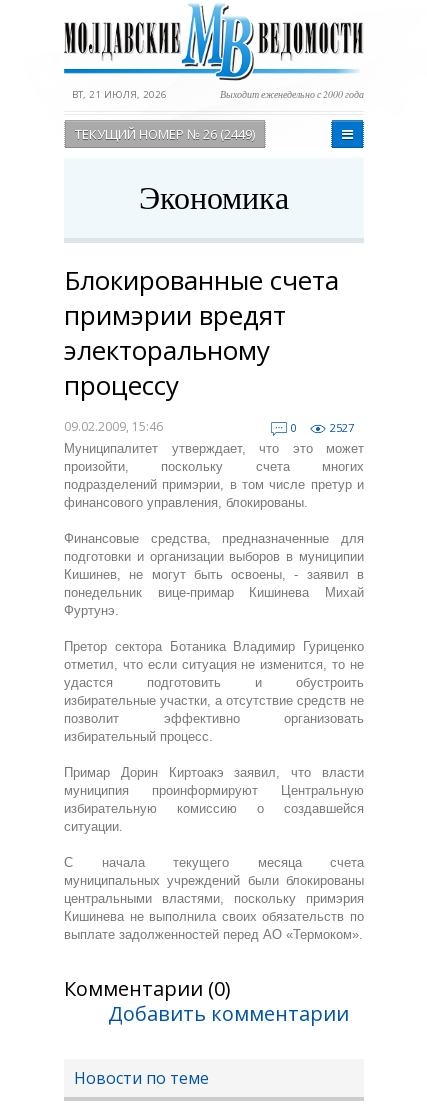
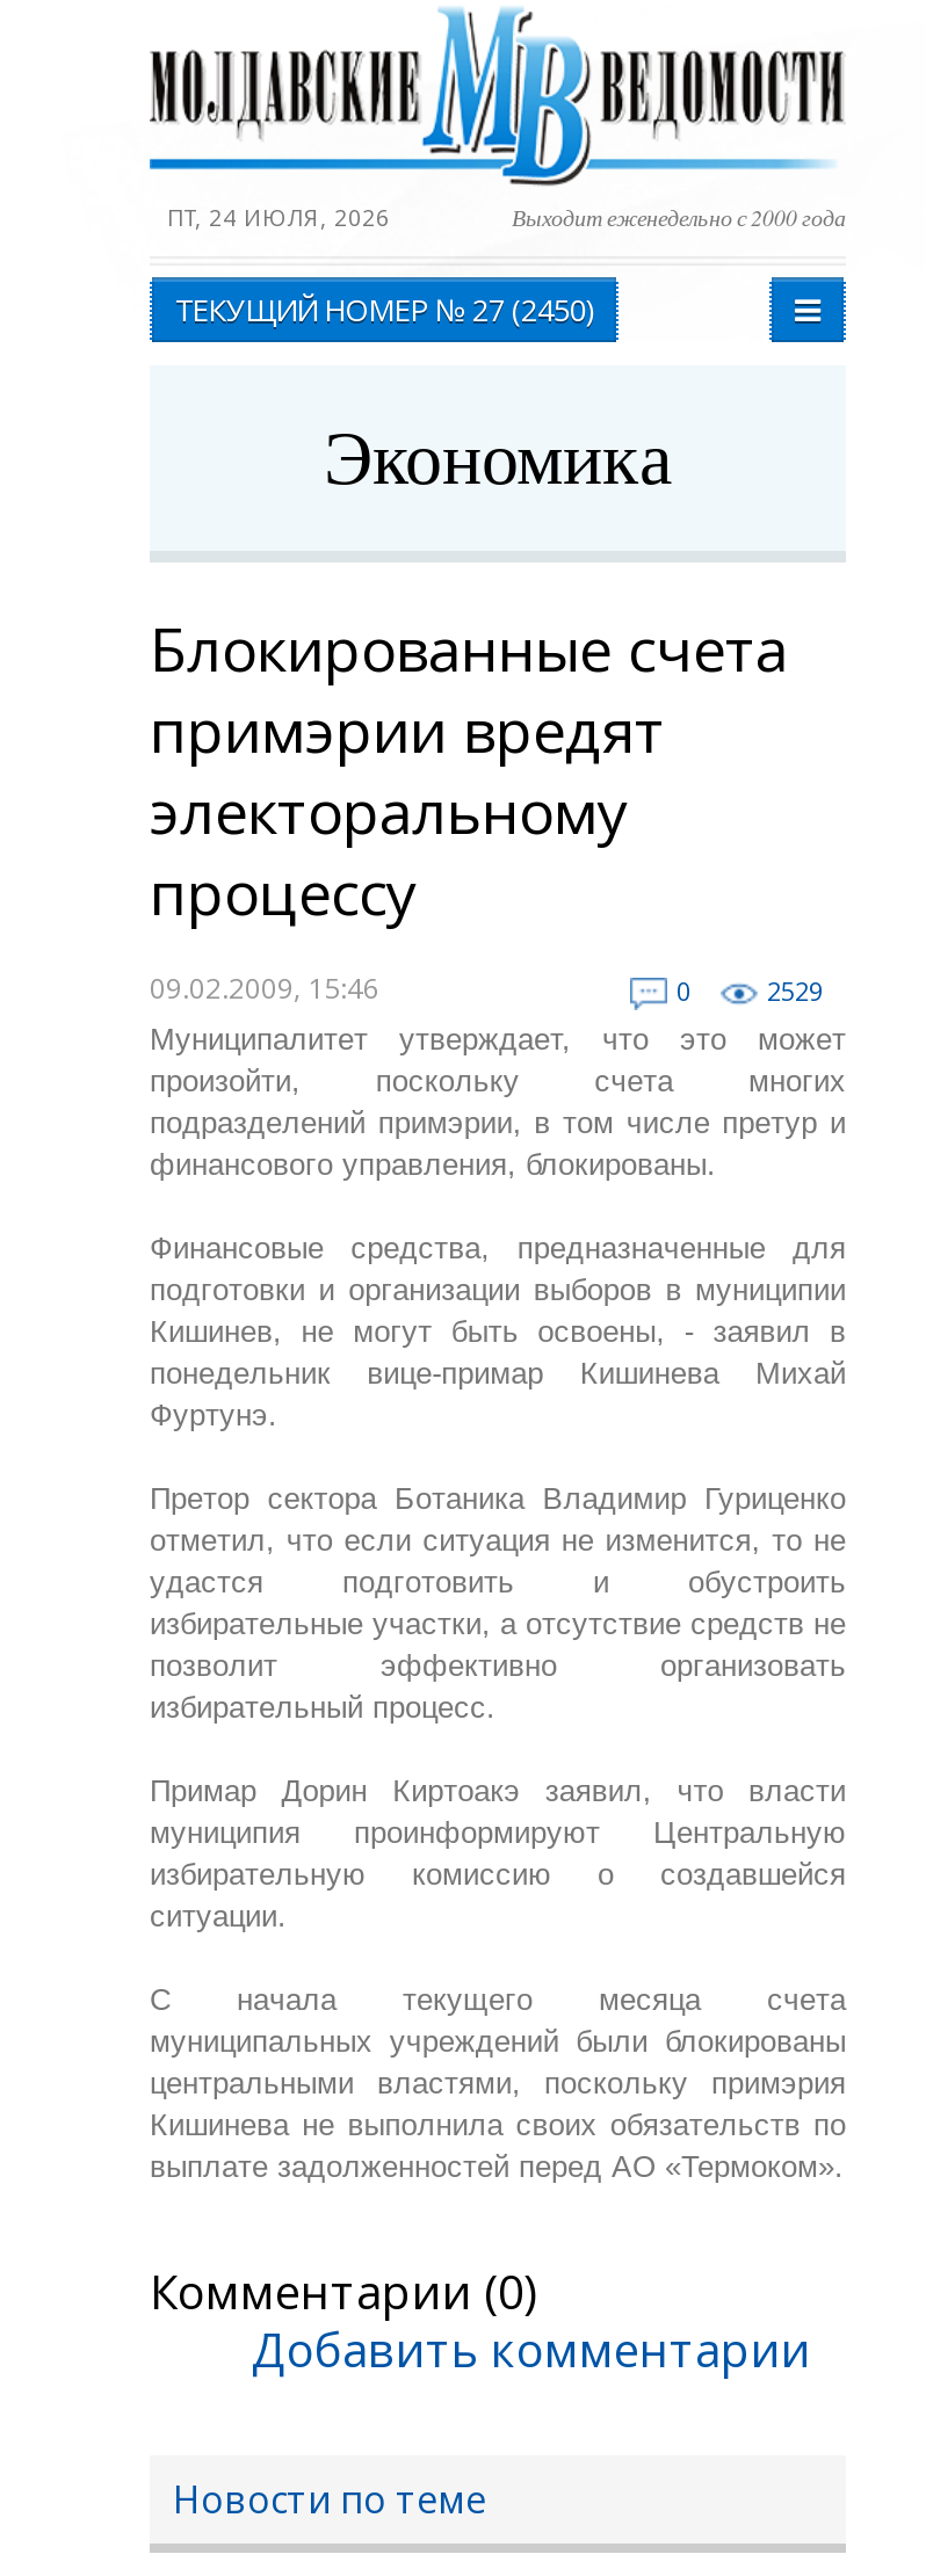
- ВТ, 21 ИЮЛЯ, 2026
+ ПТ, 24 ИЮЛЯ, 2026

- ТЕКУЩИЙ НОМЕР № 26 (2449)
+ ТЕКУЩИЙ НОМЕР № 27 (2450)

- 2527
+ 2529
